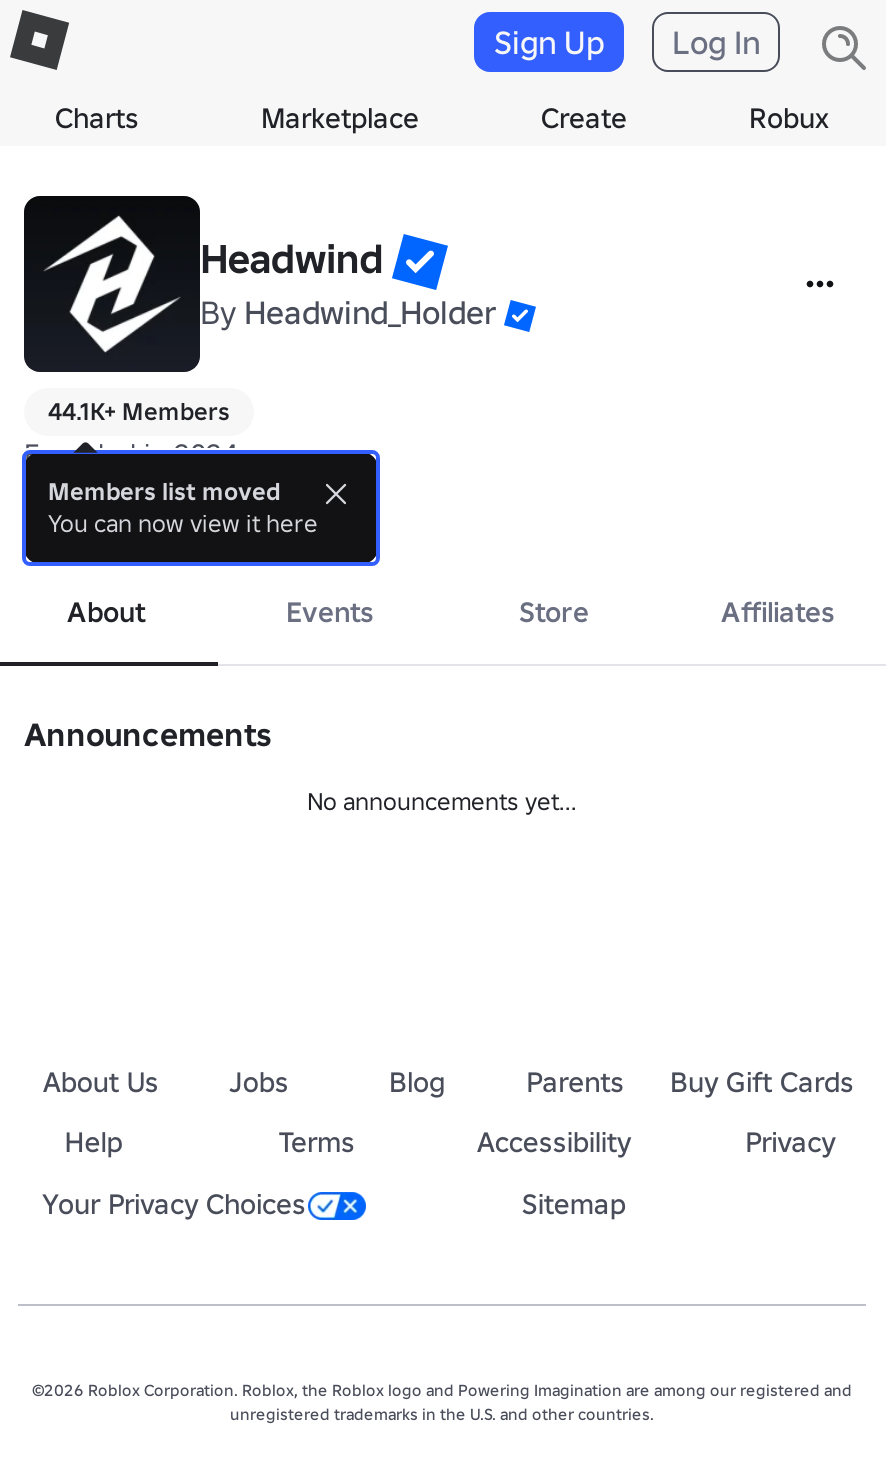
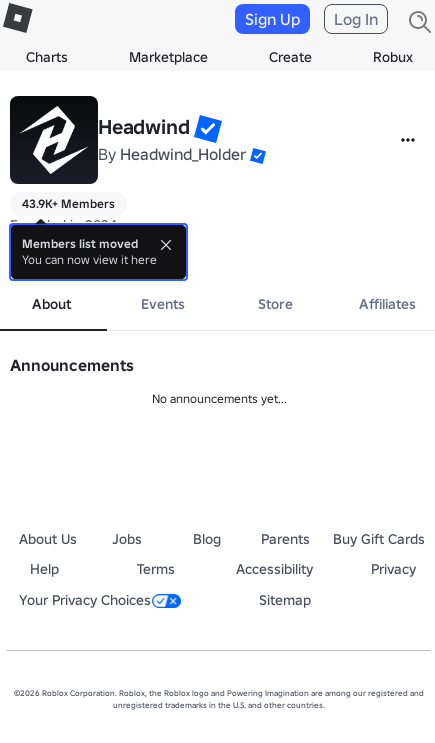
- 44.1K+ Members
+ 43.9K+ Members
